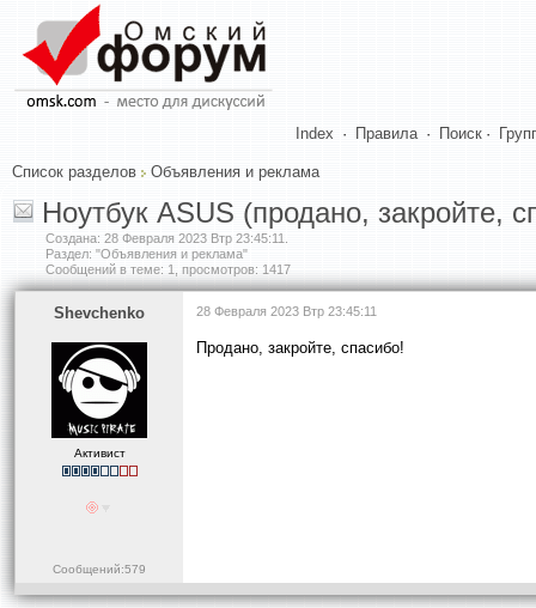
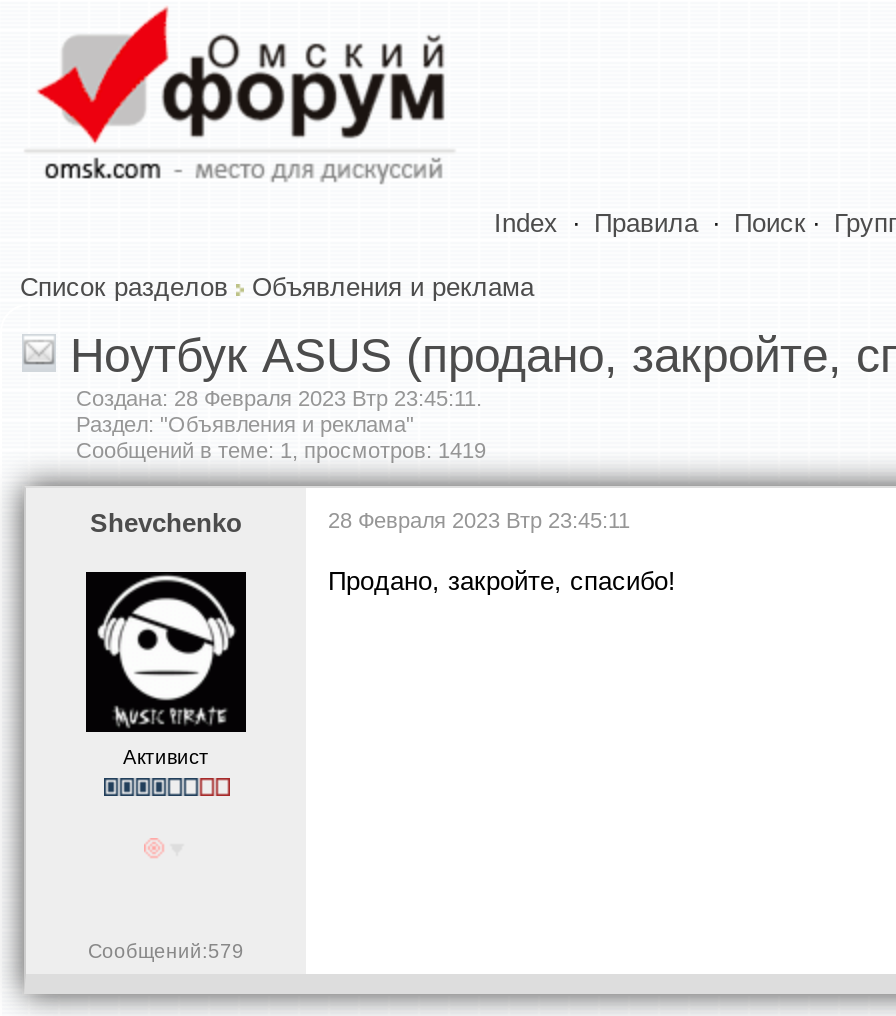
- Сообщений в теме: 1, просмотров: 1417
+ Сообщений в теме: 1, просмотров: 1419
